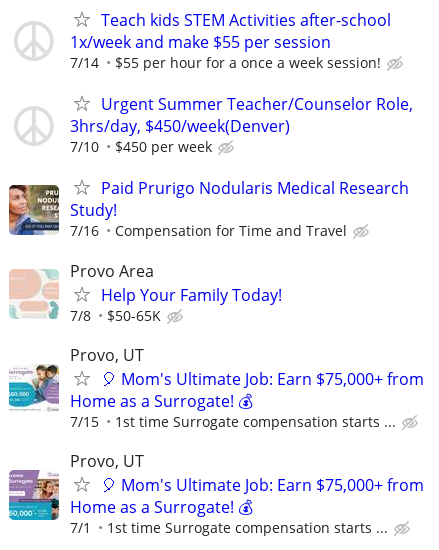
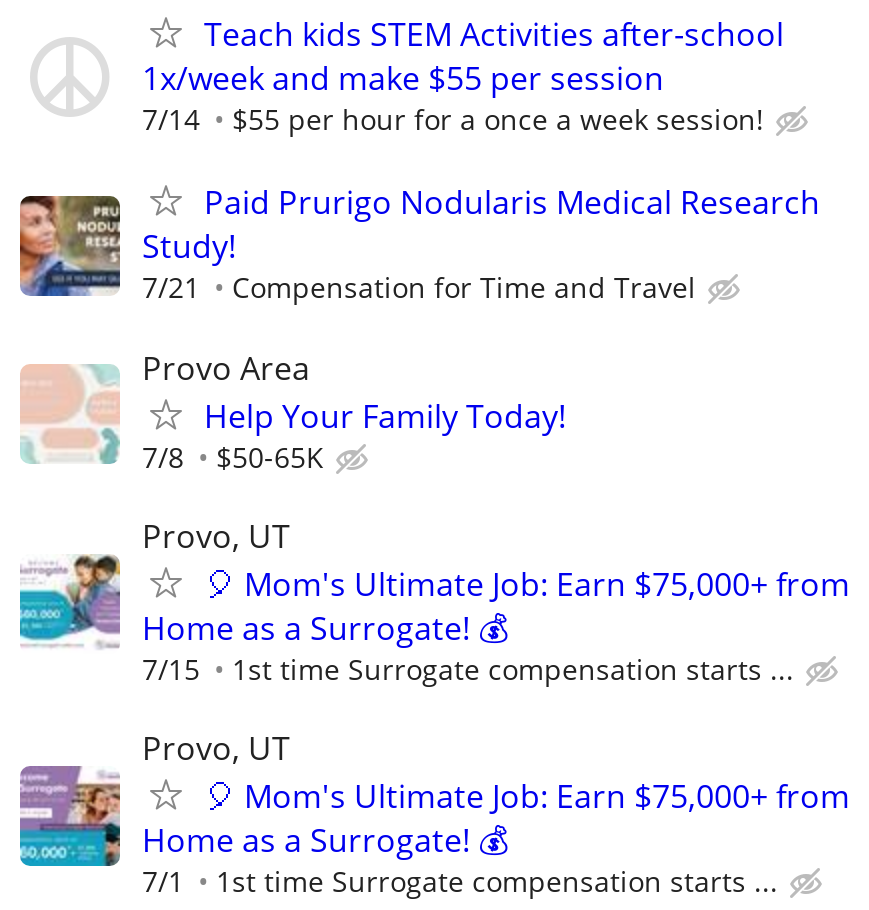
- Urgent Summer Teacher/Counselor Role,
- 3hrs/day, $450/week(Denver)
- 7/10
- $450 per week

- 7/16 Compensation for Time and Travel
+ 7/21 Compensation for Time and Travel
